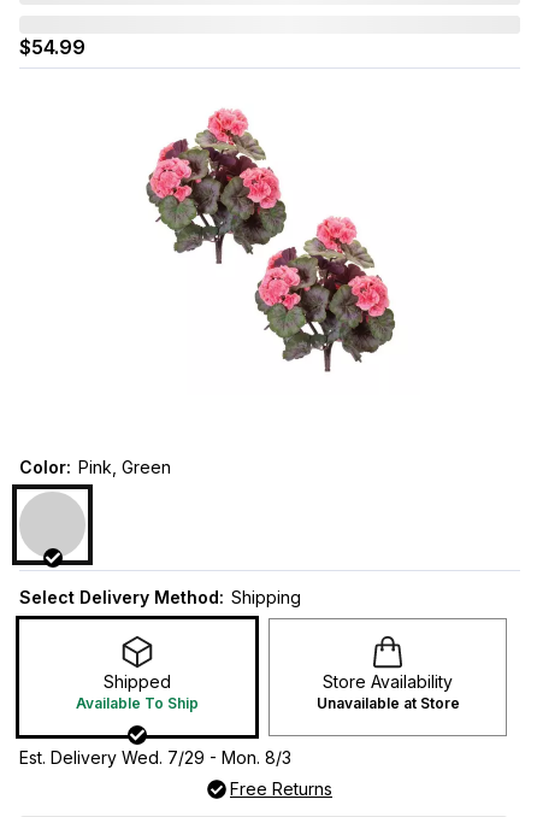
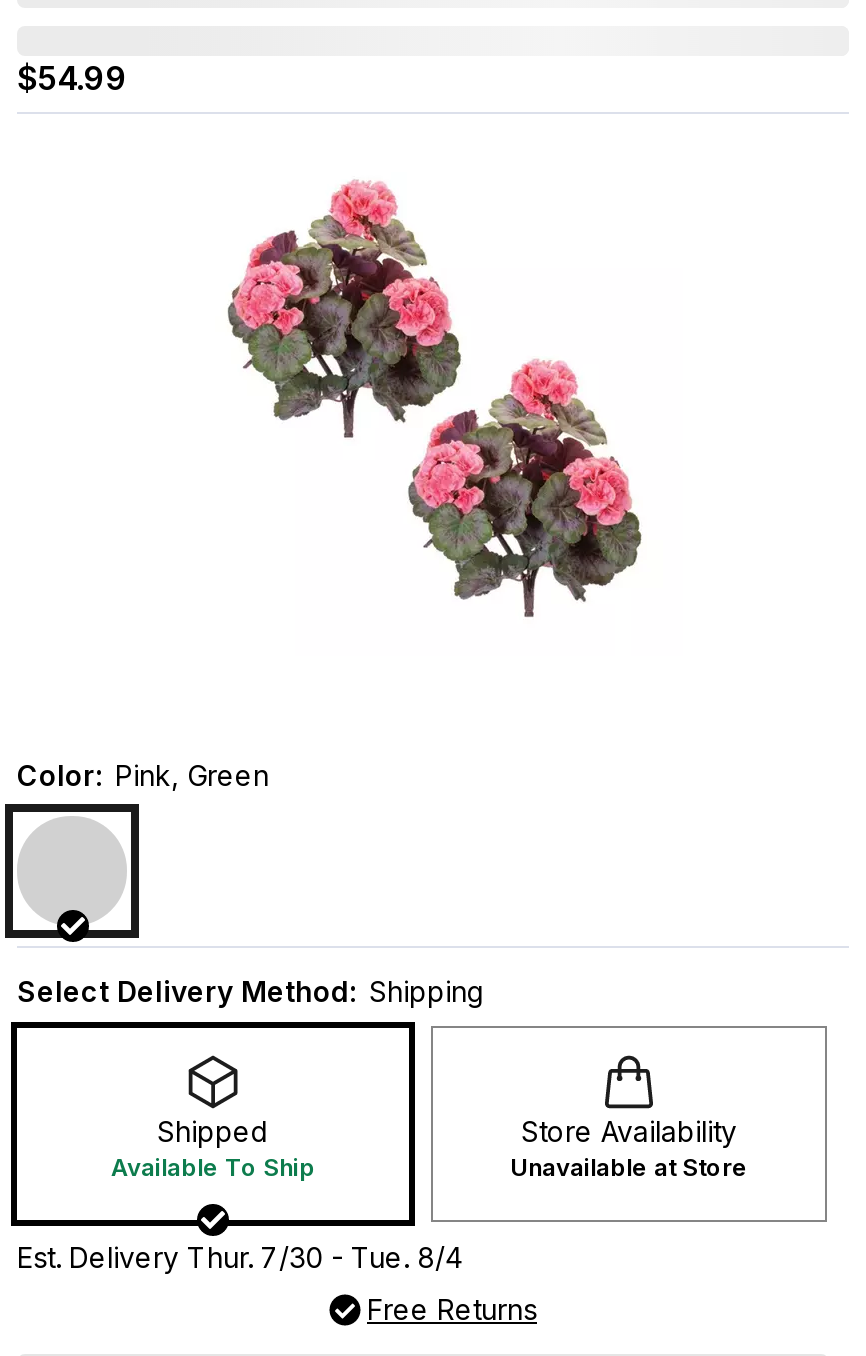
- Est. Delivery Wed. 7/29 - Mon. 8/3
+ Est. Delivery Thur. 7/30 - Tue. 8/4
